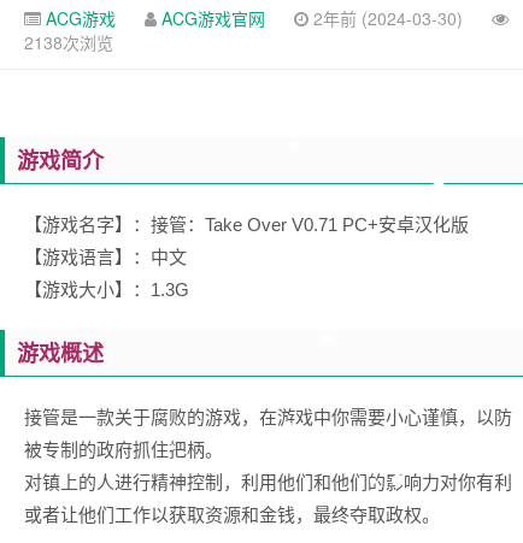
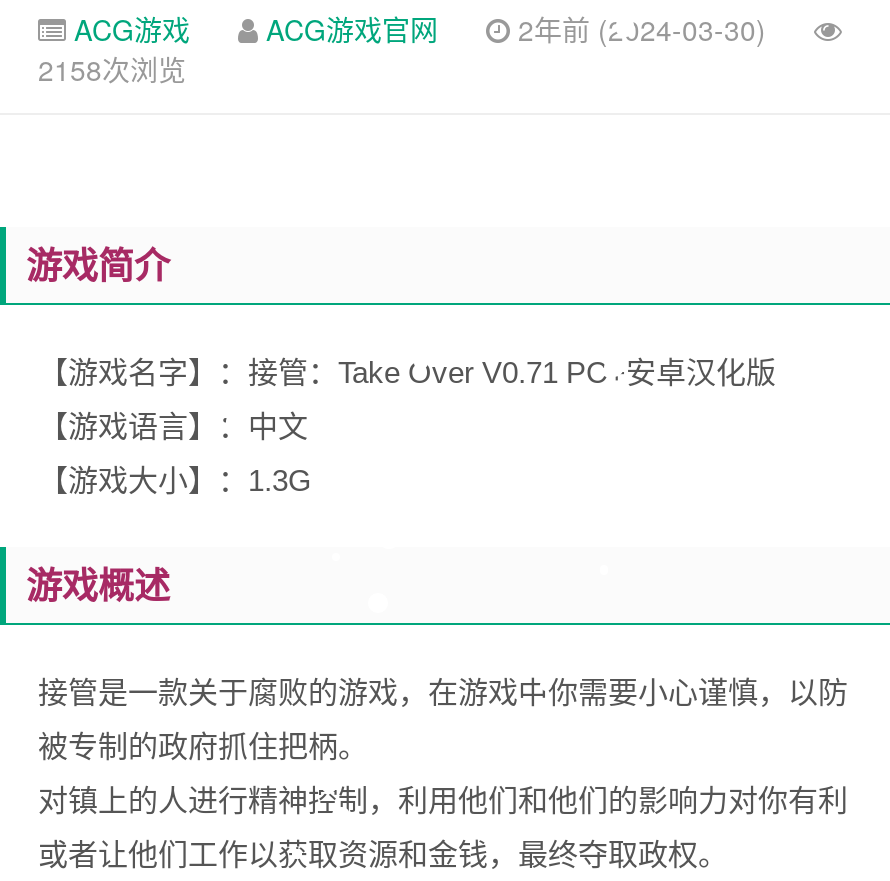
- 2138次浏览
+ 2158次浏览
